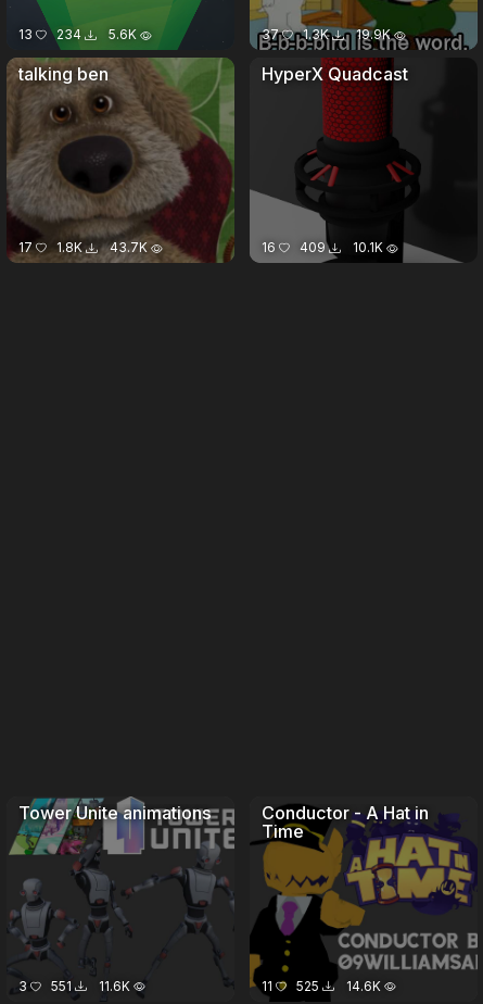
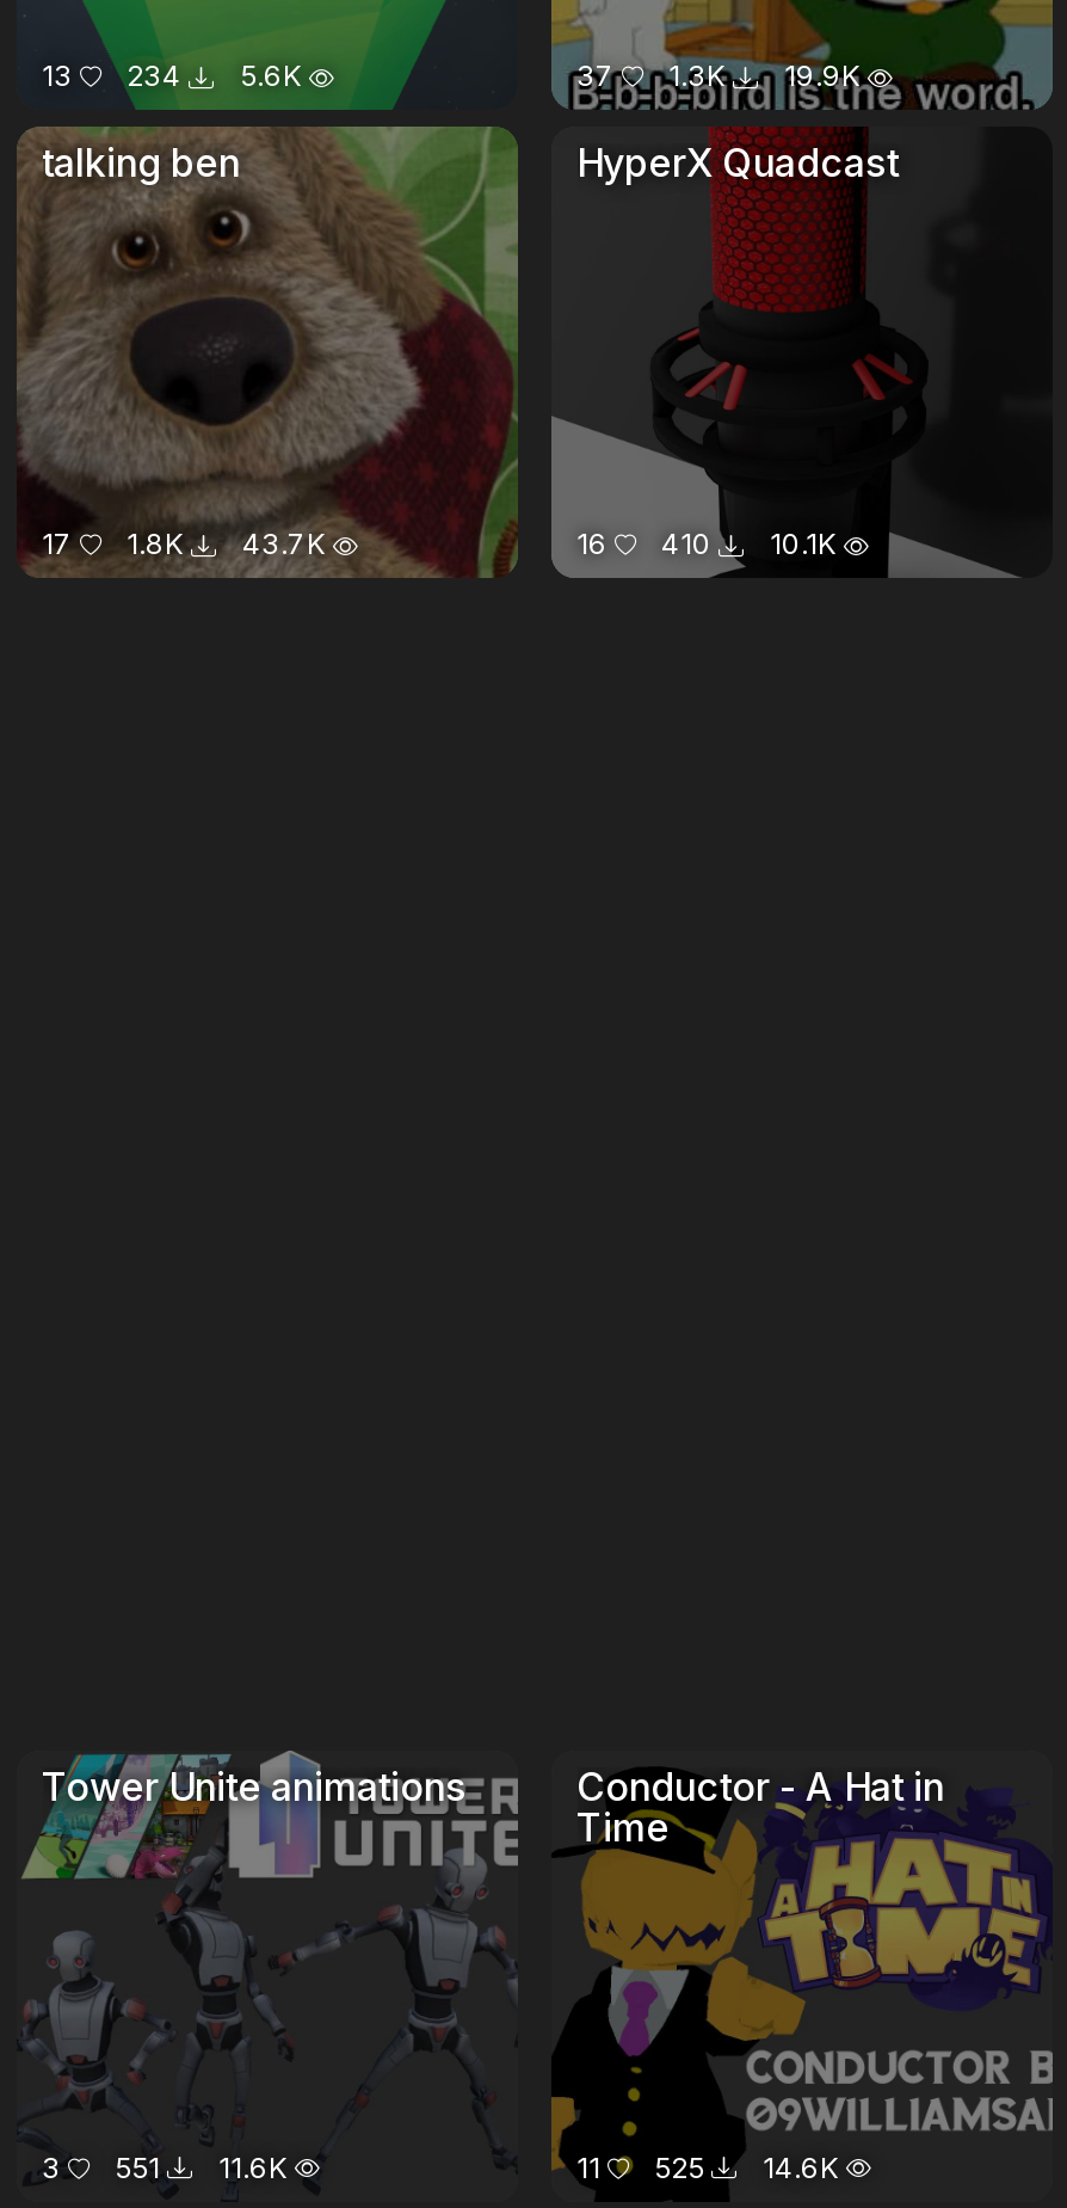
- 16 409 10.1K
+ 16 410 10.1K
